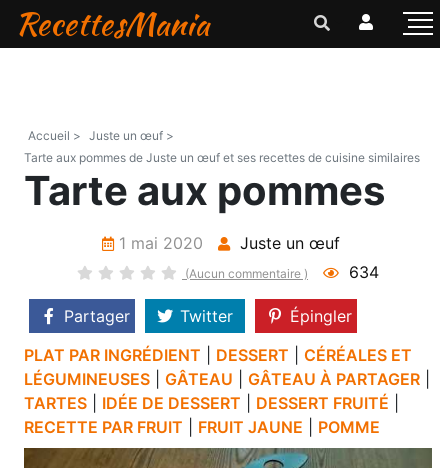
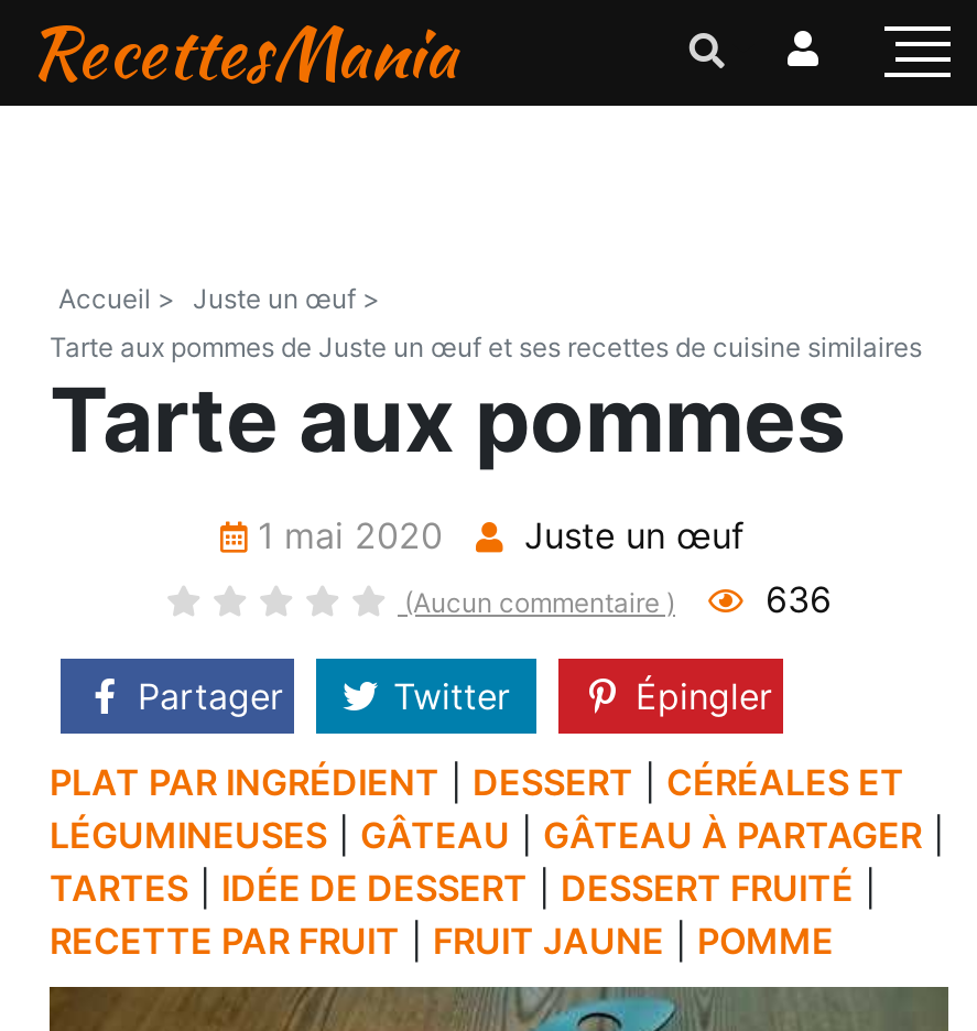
- 634
+ 636
